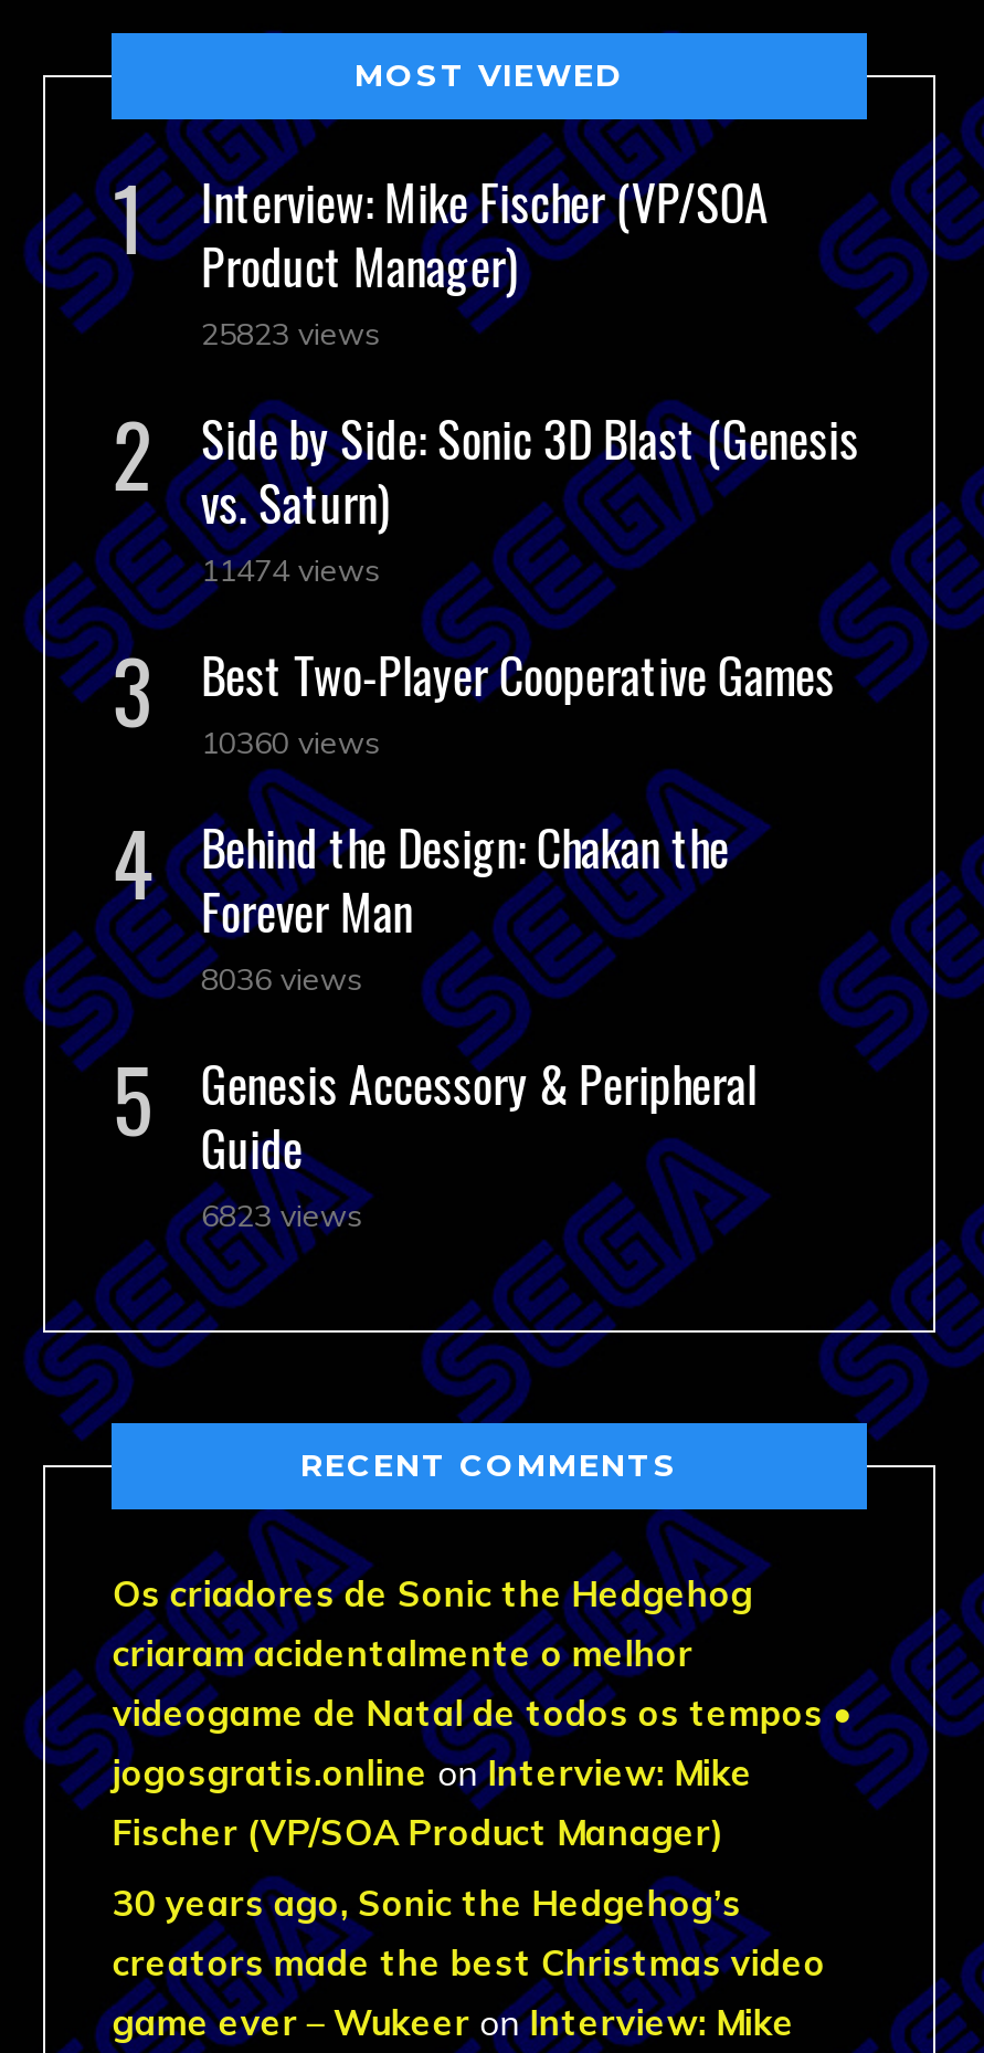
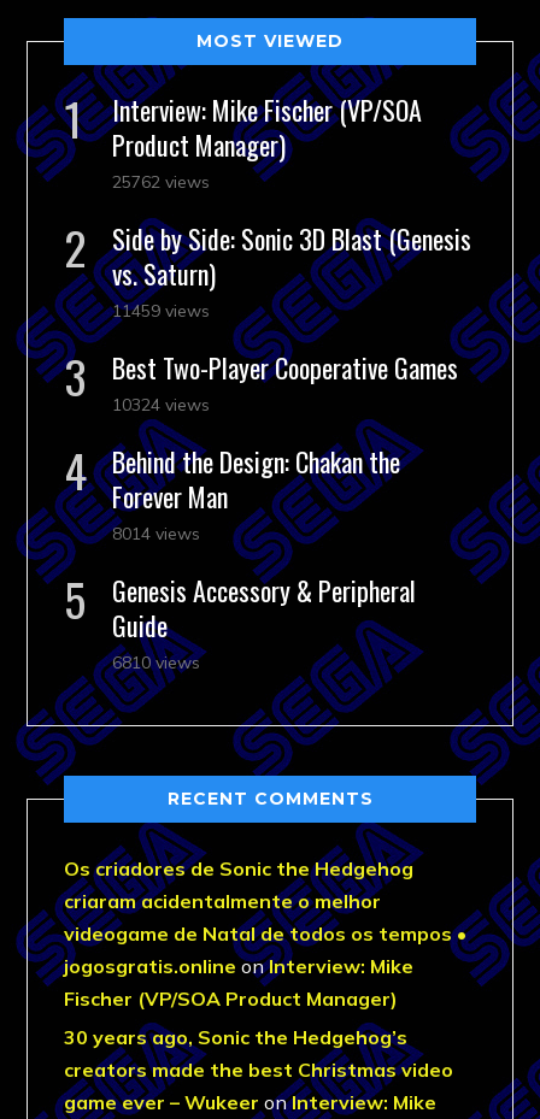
- 25823 views
+ 25762 views

- 11474 views
+ 11459 views

- 10360 views
+ 10324 views

- 8036 views
+ 8014 views

- 6823 views
+ 6810 views
